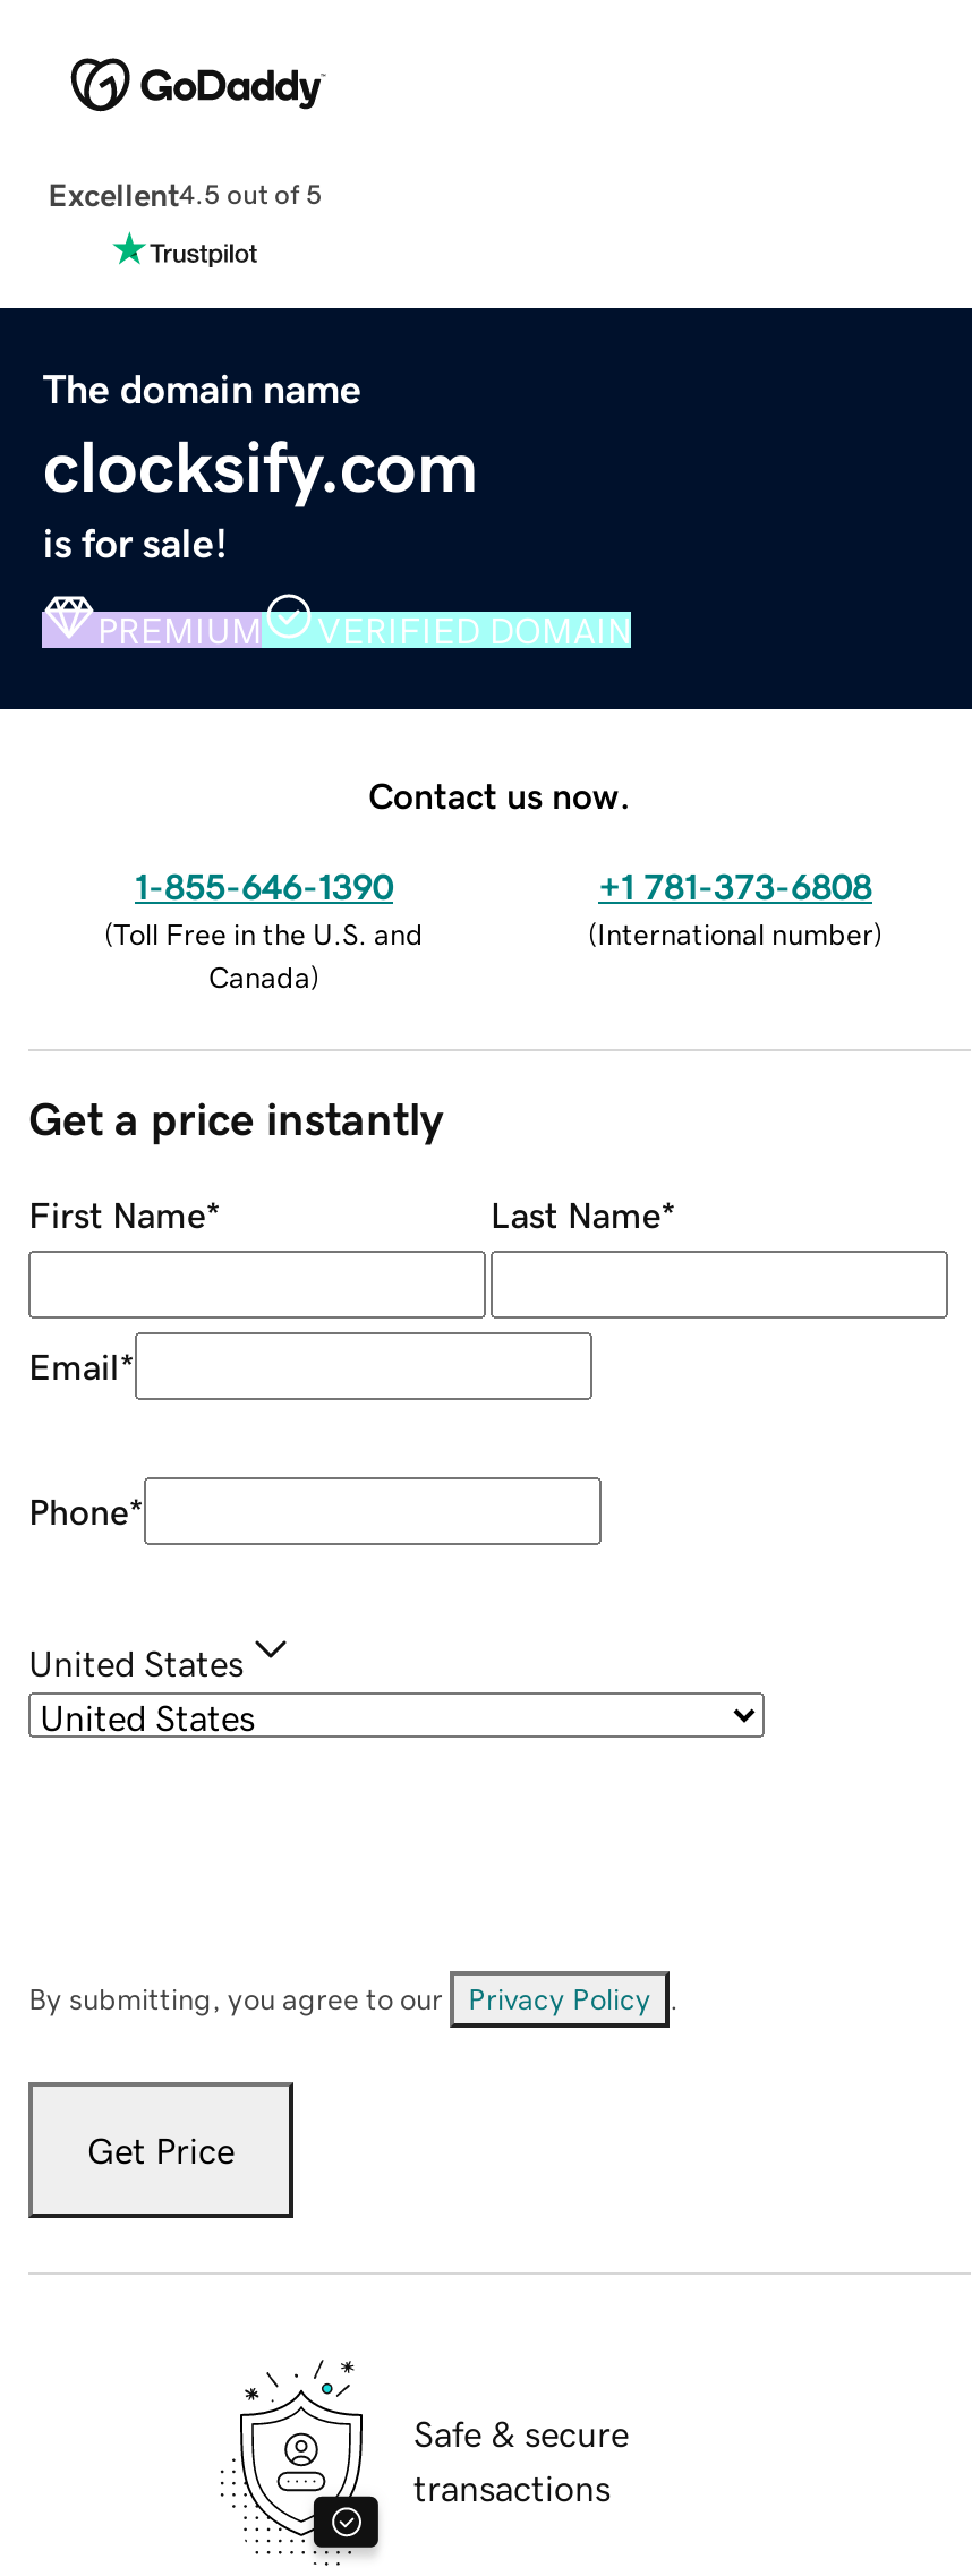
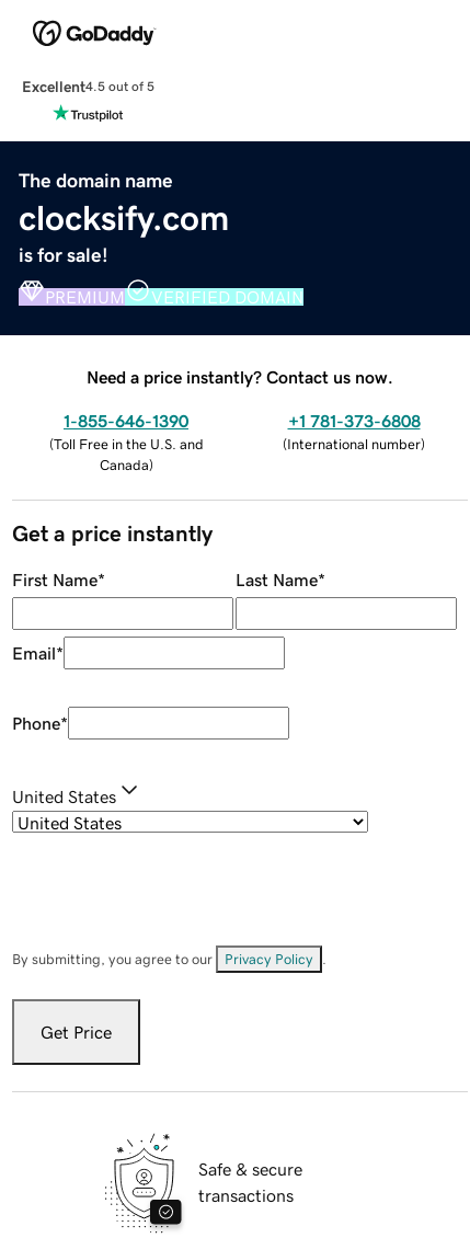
- Contact us now.
+ Need a price instantly? Contact us now.
